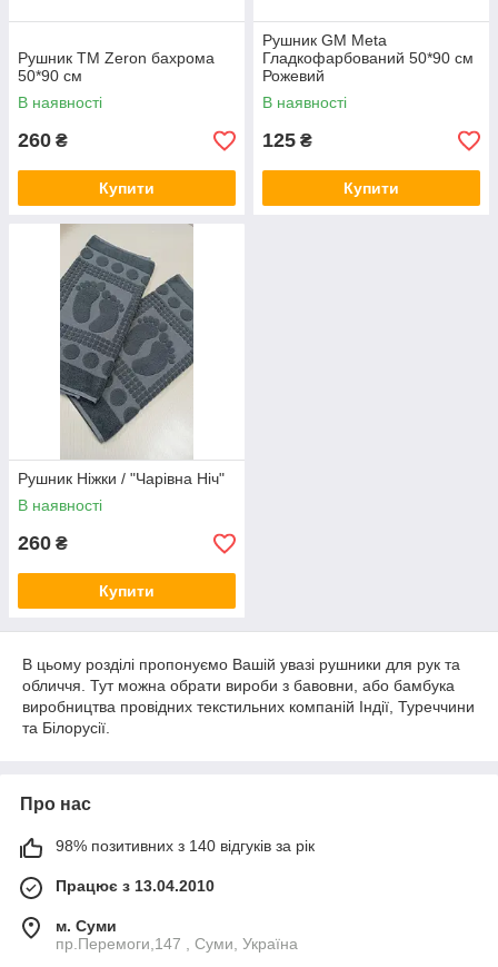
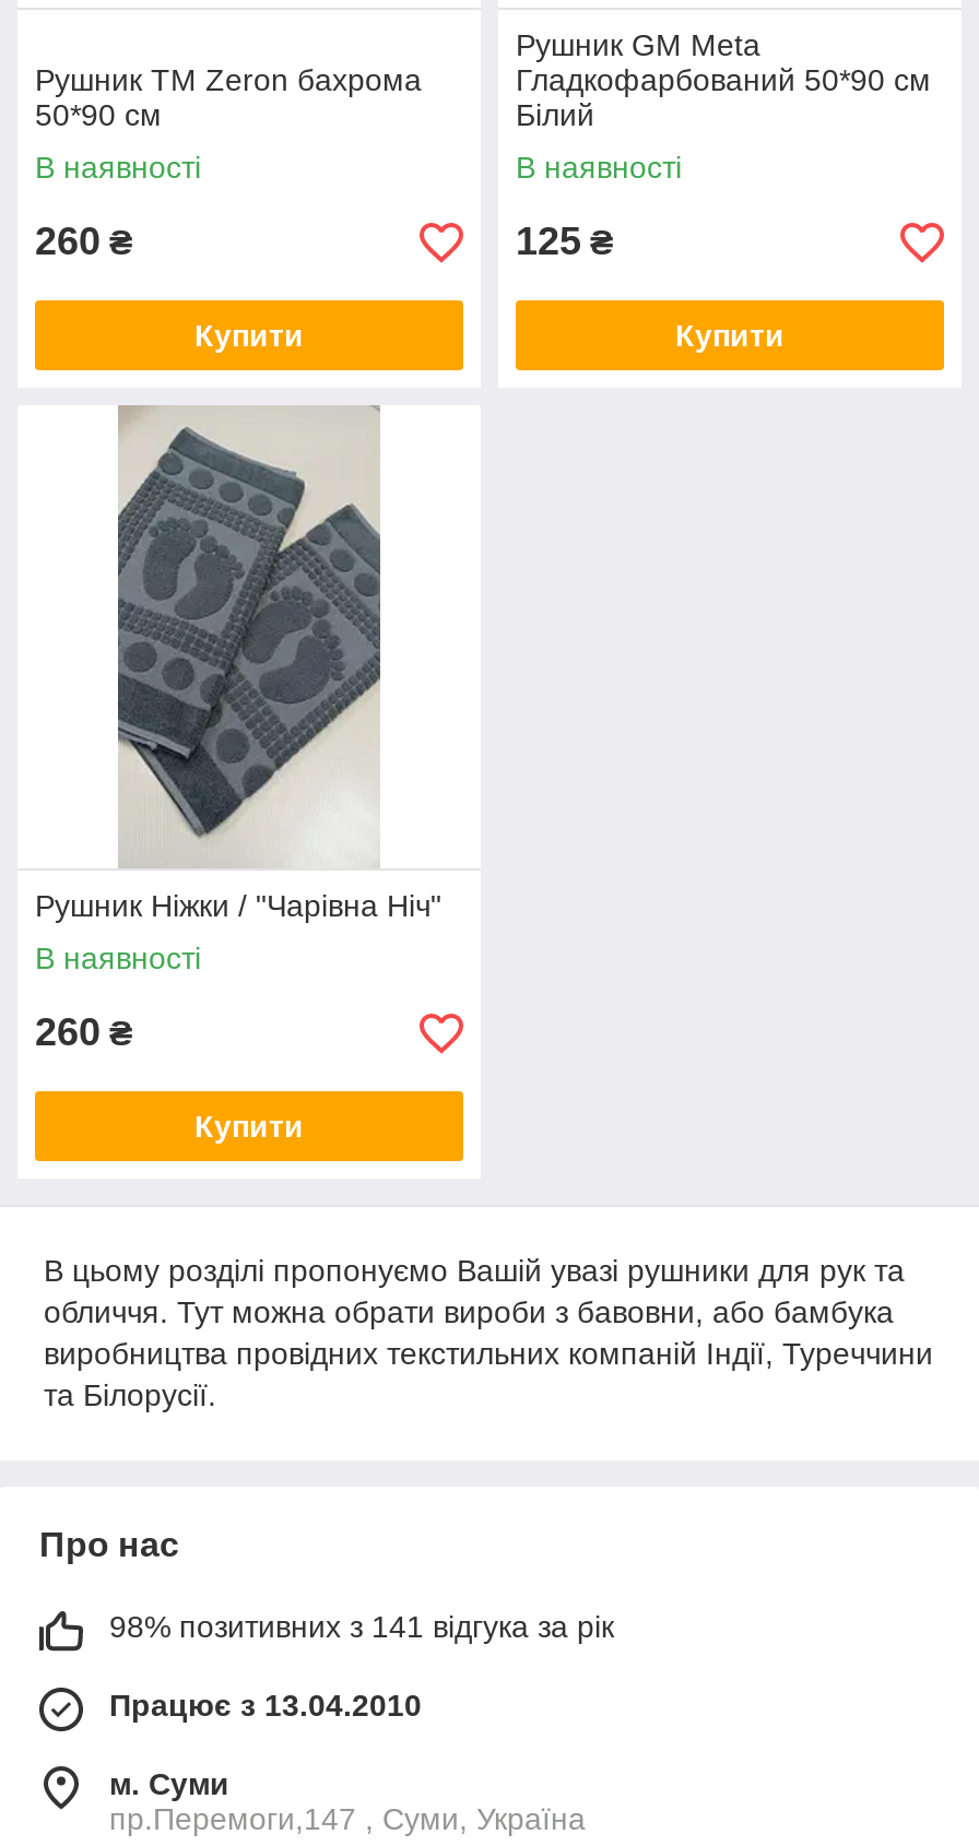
- Рожевий
+ Білий

- 98% позитивних з 140 відгуків за рік
+ 98% позитивних з 141 відгука за рік
